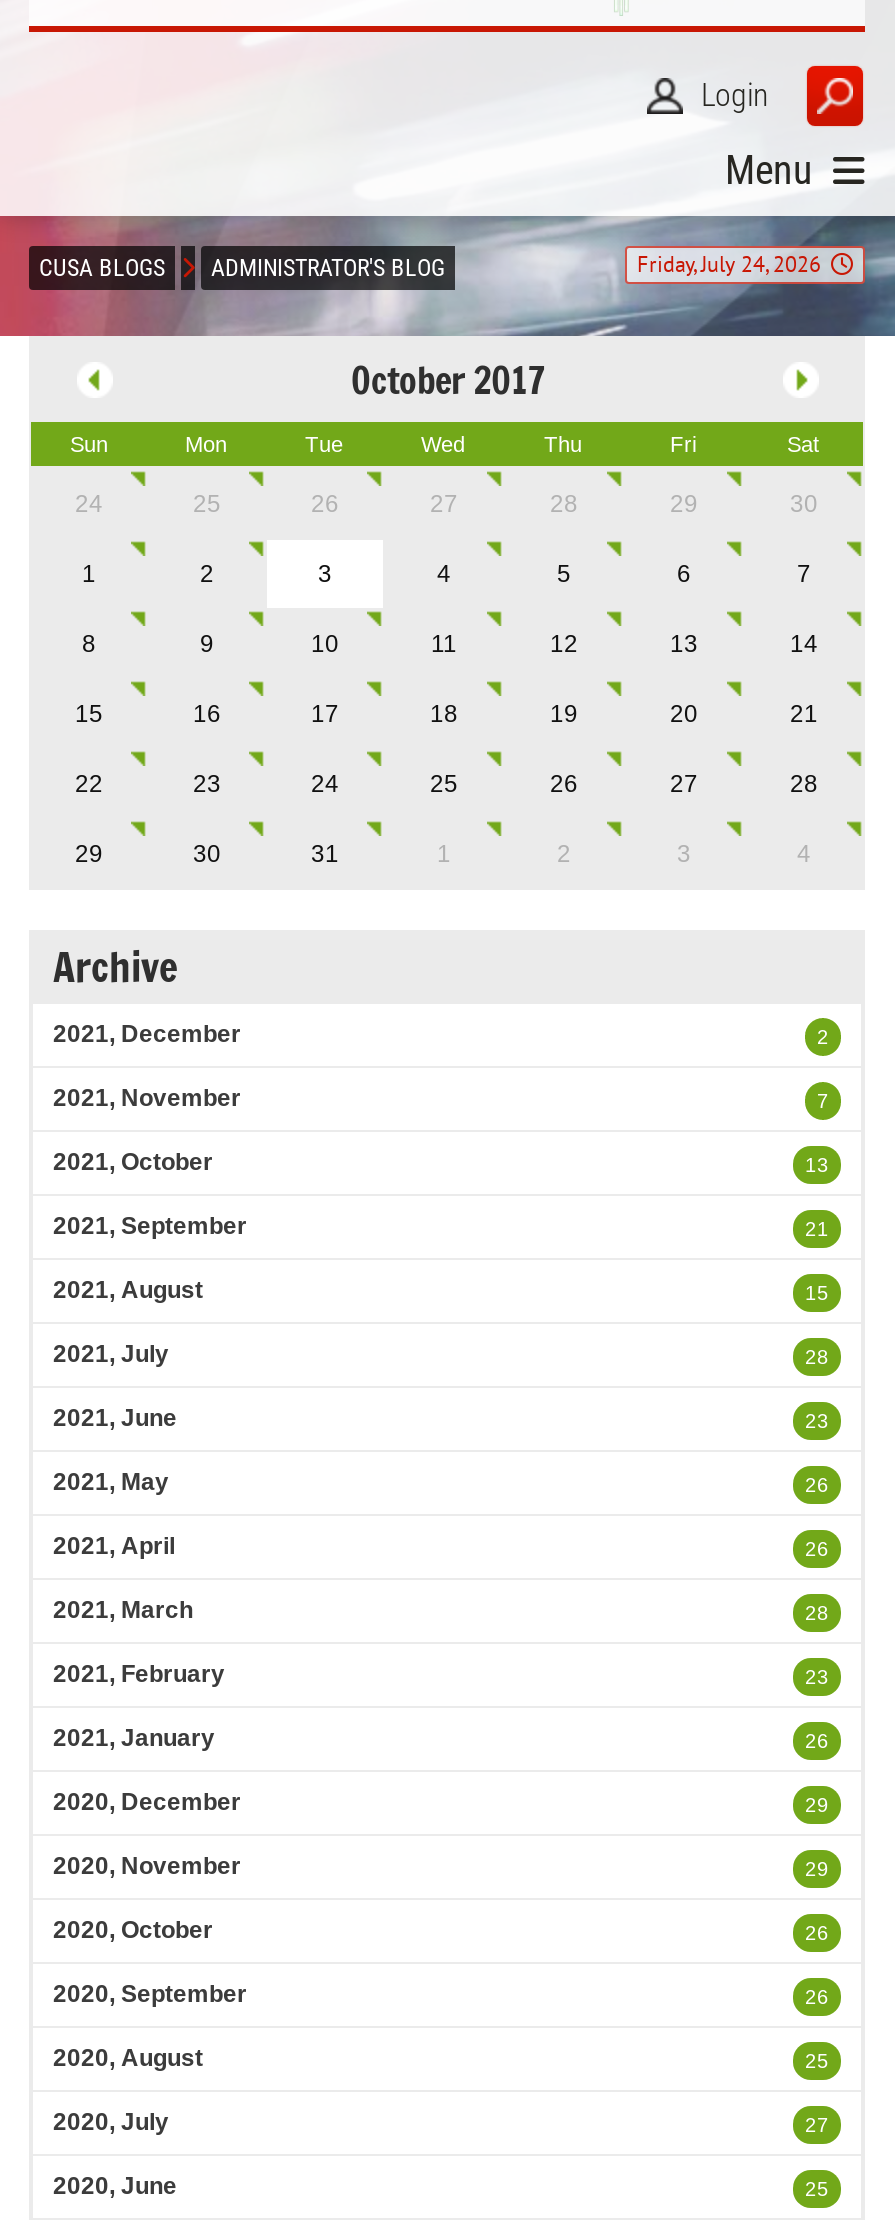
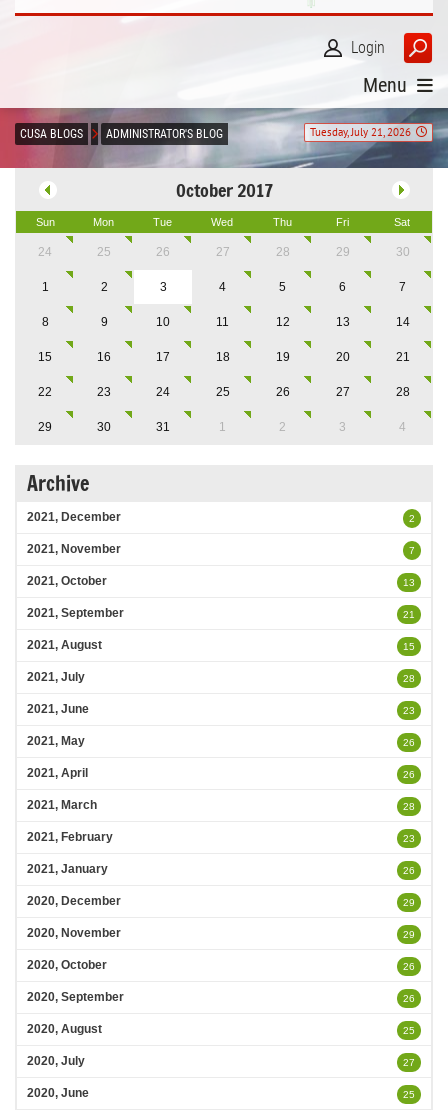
- Friday, July 24, 2026
+ Tuesday, July 21, 2026
